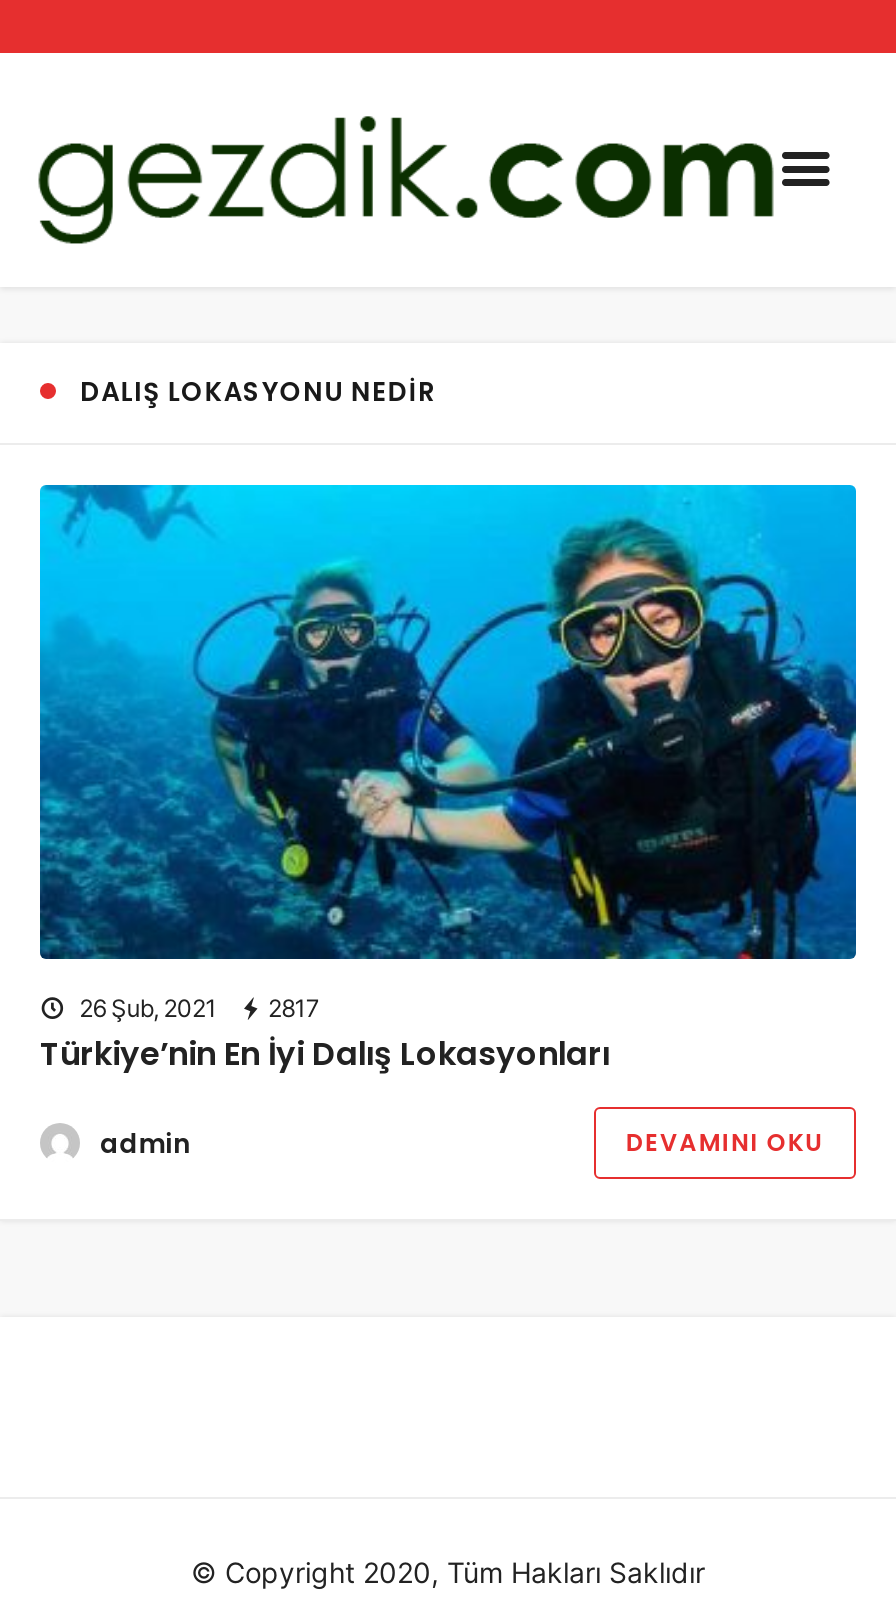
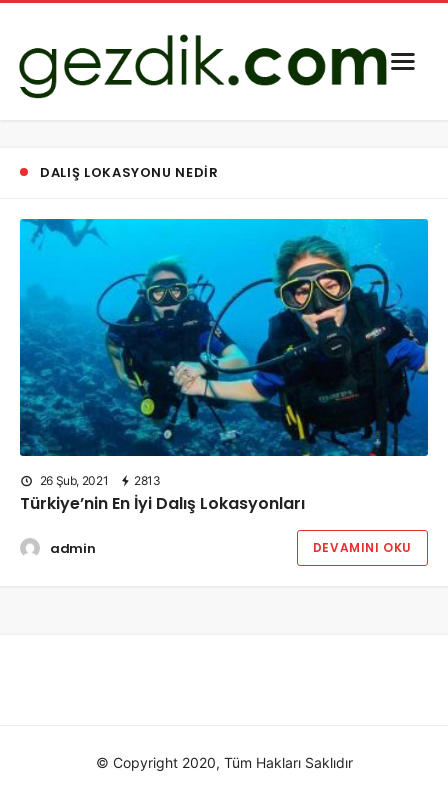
- 26 Şub, 2021 2817
+ 26 Şub, 2021 2813
